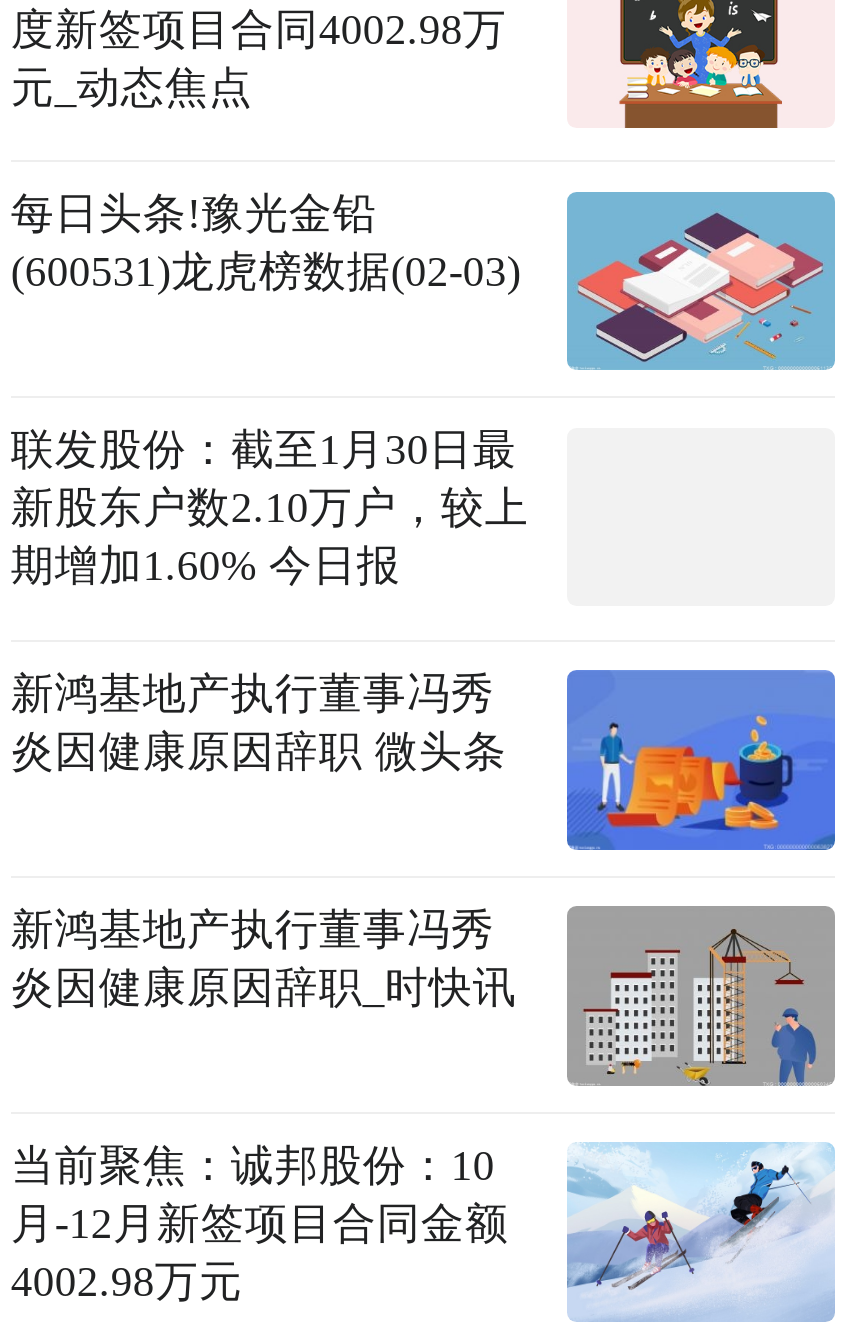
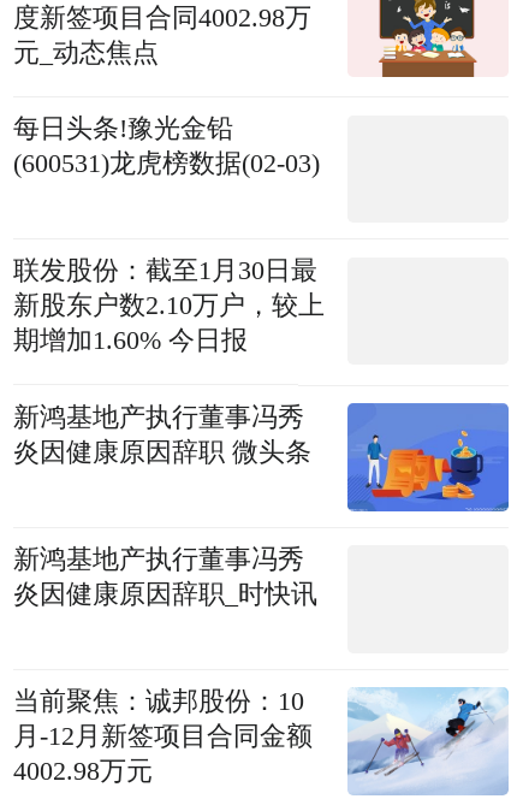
- [image]

- [image]
